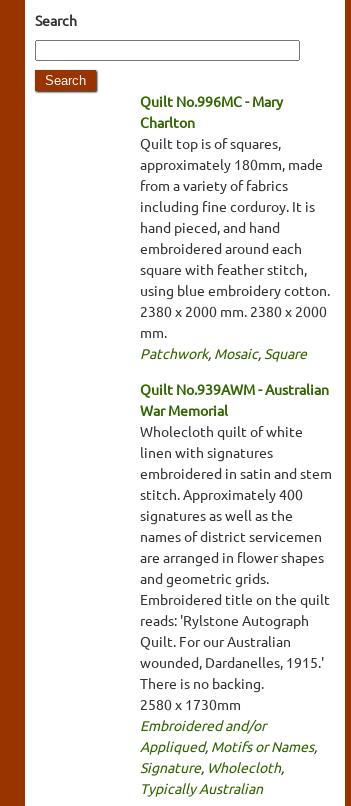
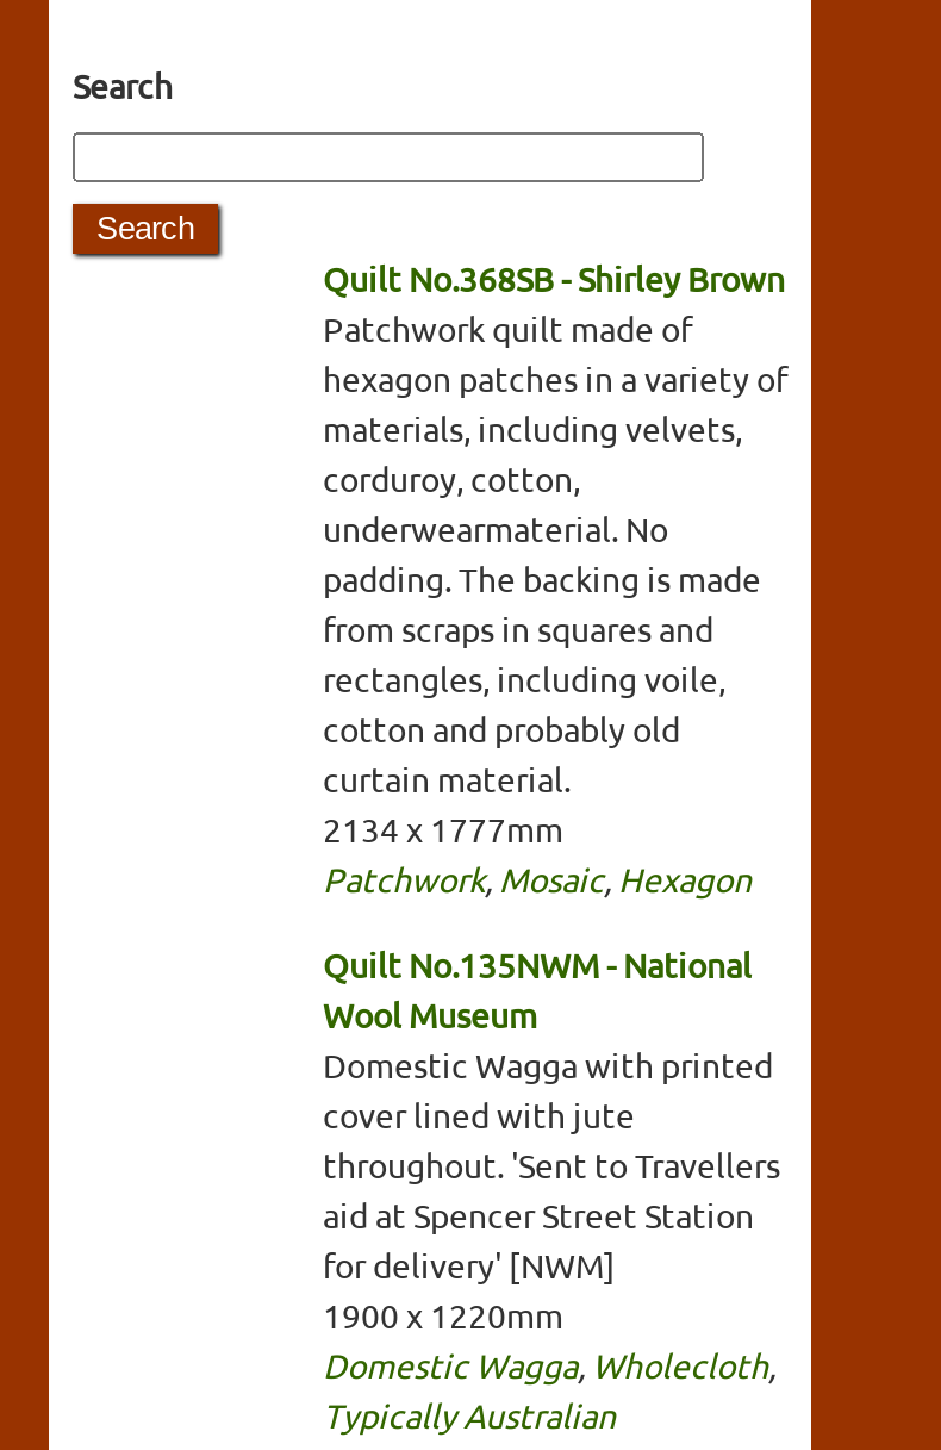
- Quilt No.996MC - Mary
- Charlton
- Quilt top is of squares,
- approximately 180mm, made
- from a variety of fabrics
- including fine corduroy. It is
- hand pieced, and hand
- embroidered around each
- square with feather stitch,
- using blue embroidery cotton.
- 2380 x 2000 mm. 2380 x 2000
- mm.
- Patchwork, Mosaic, Square
+ Quilt No.368SB - Shirley Brown
+ Patchwork quilt made of
+ hexagon patches in a variety of
+ materials, including velvets,
+ corduroy, cotton,
+ underwearmaterial. No
+ padding. The backing is made
+ from scraps in squares and
+ rectangles, including voile,
+ cotton and probably old
+ curtain material.
+ 2134 x 1777mm
+ Patchwork, Mosaic, Hexagon

- Quilt No.939AWM - Australian
- War Memorial
- Wholecloth quilt of white
- linen with signatures
- embroidered in satin and stem
- stitch. Approximately 400
- signatures as well as the
- names of district servicemen
- are arranged in flower shapes
- and geometric grids.
- Embroidered title on the quilt
- reads: 'Rylstone Autograph
- Quilt. For our Australian
- wounded, Dardanelles, 1915.'
- There is no backing.
- 2580 x 1730mm
- Embroidered and/or
- Appliqued, Motifs or Names,
- Signature, Wholecloth,
+ Quilt No.135NWM - National
+ Wool Museum
+ Domestic Wagga with printed
+ cover lined with jute
+ throughout. 'Sent to Travellers
+ aid at Spencer Street Station
+ for delivery' [NWM]
+ 1900 x 1220mm
+ Domestic Wagga, Wholecloth,
